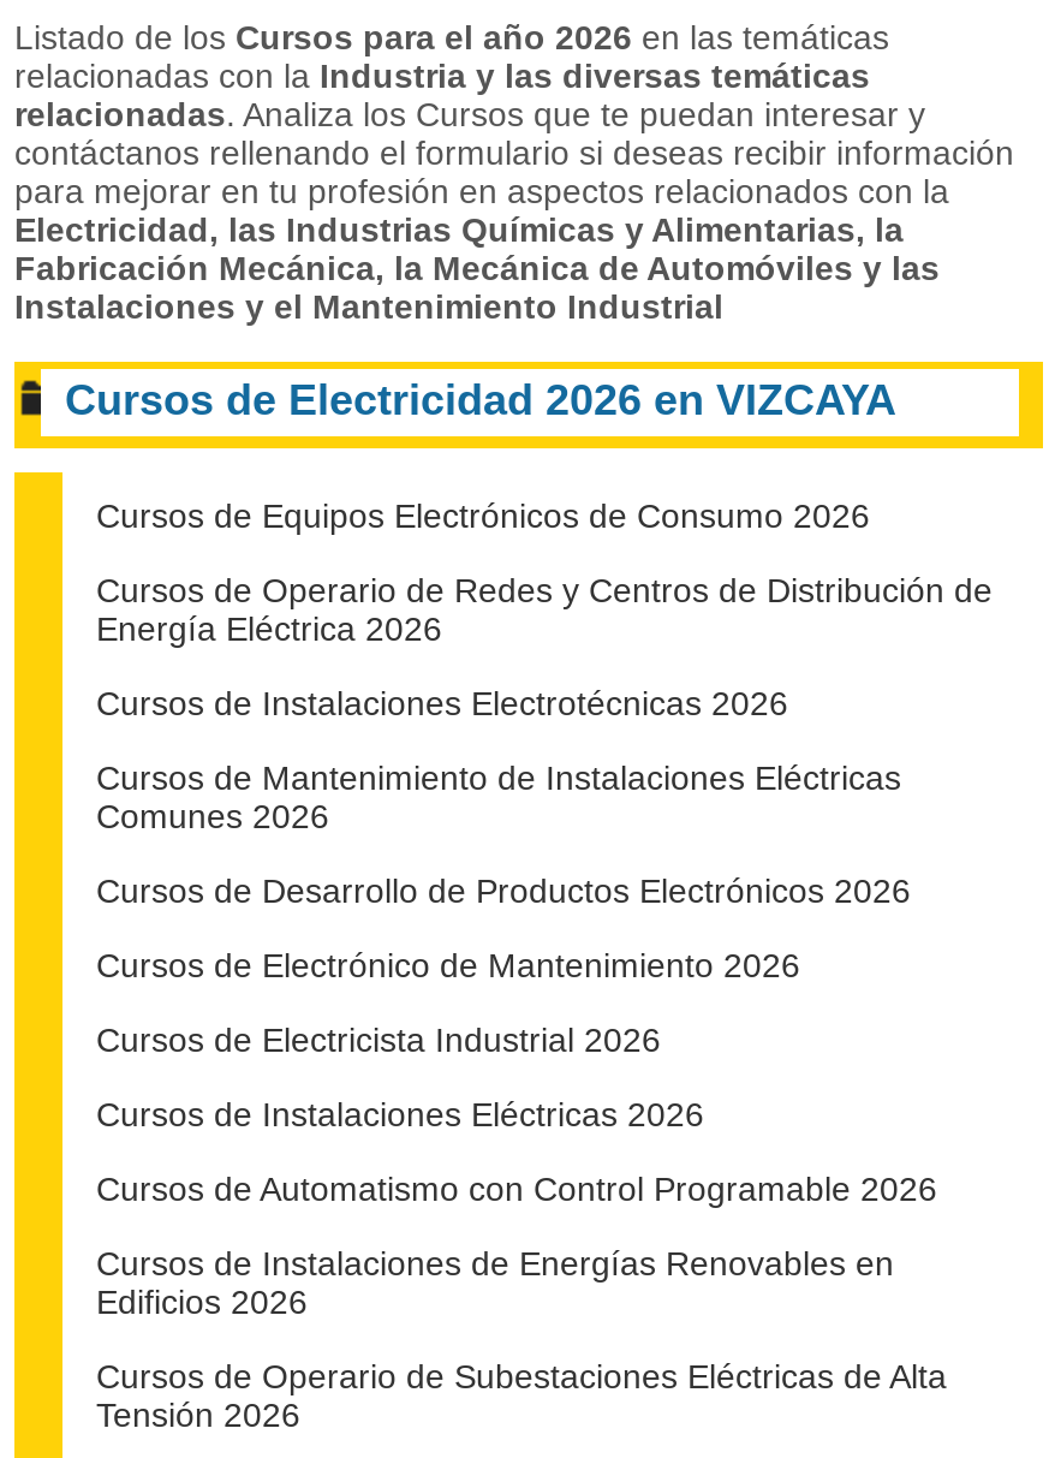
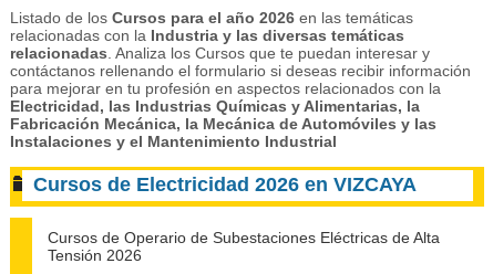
- Cursos de Equipos Electrónicos de Consumo 2026
- Cursos de Operario de Redes y Centros de Distribución de
- Energía Eléctrica 2026
- Cursos de Instalaciones Electrotécnicas 2026
- Cursos de Mantenimiento de Instalaciones Eléctricas
- Comunes 2026
- Cursos de Desarrollo de Productos Electrónicos 2026
- Cursos de Electrónico de Mantenimiento 2026
- Cursos de Electricista Industrial 2026
- Cursos de Instalaciones Eléctricas 2026
- Cursos de Automatismo con Control Programable 2026
- Cursos de Instalaciones de Energías Renovables en
- Edificios 2026
